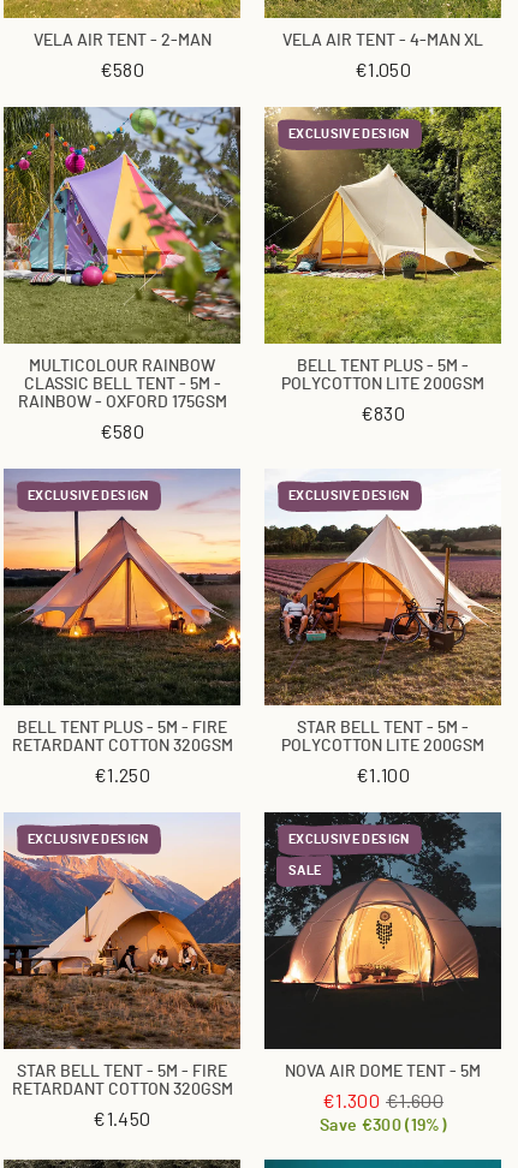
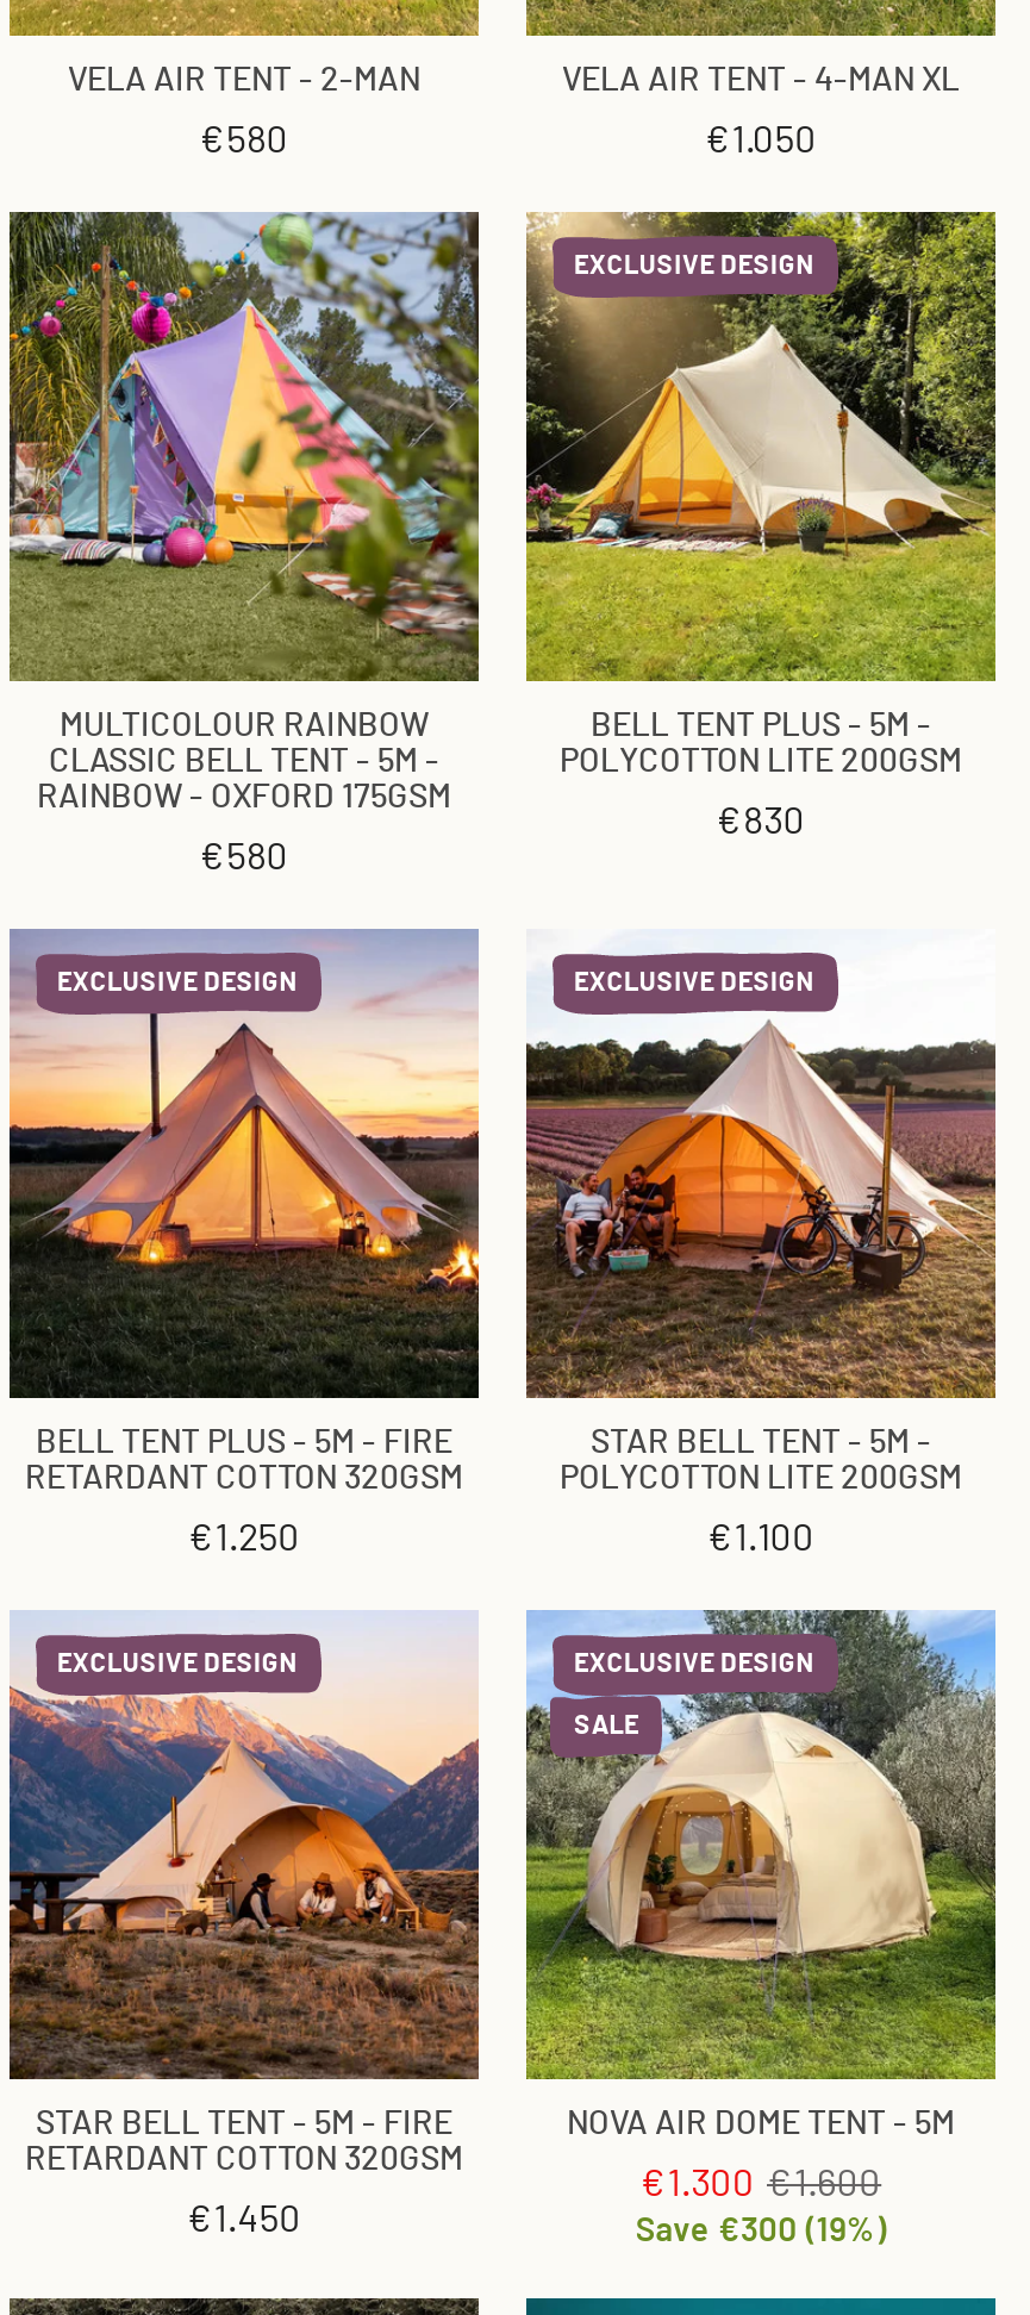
- [image]
+ [image]
